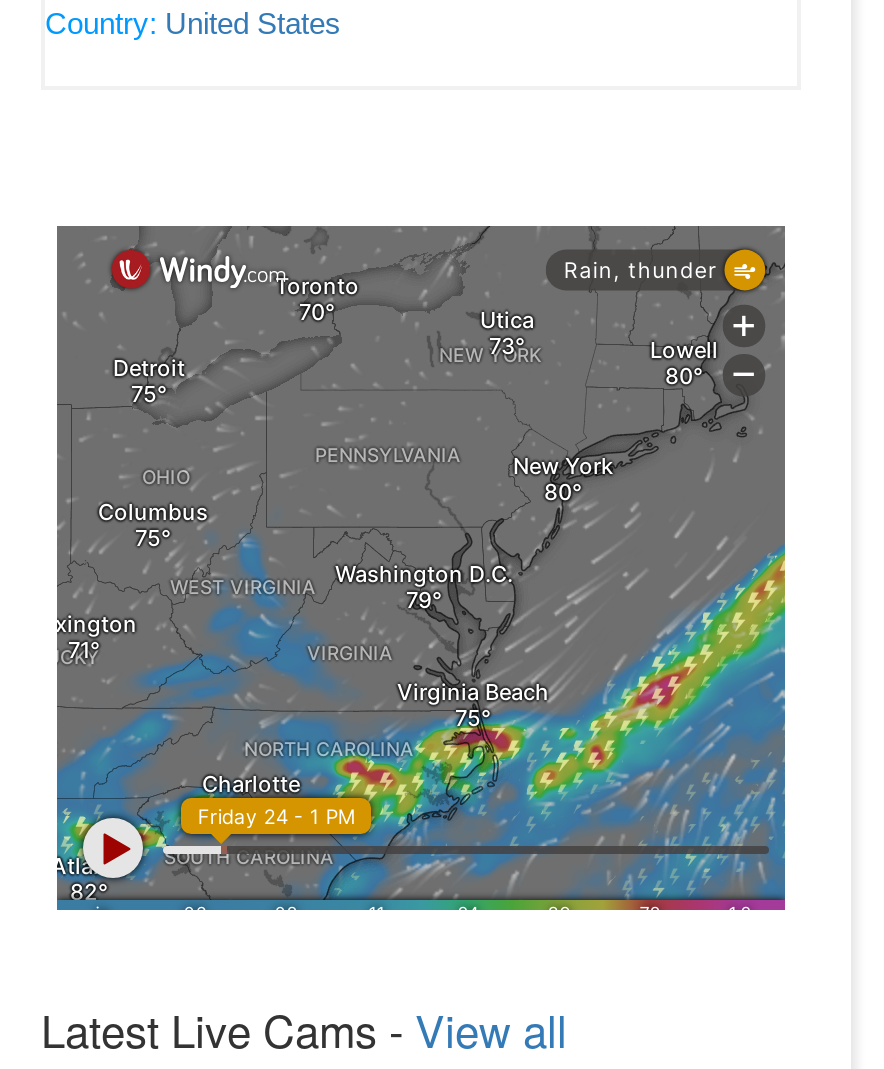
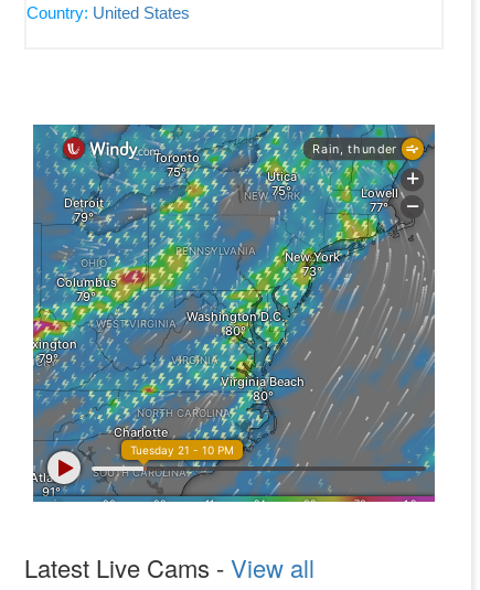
- [image]
+ [image]
